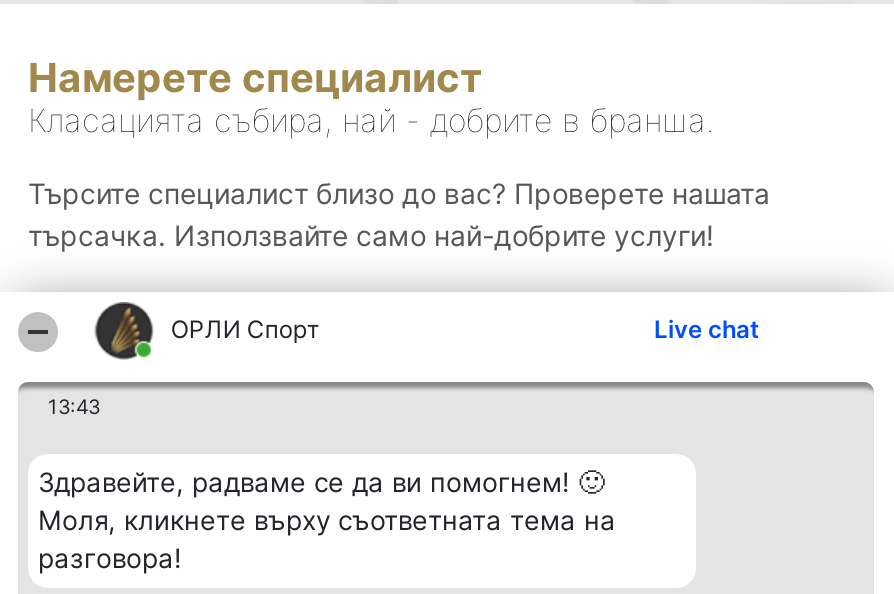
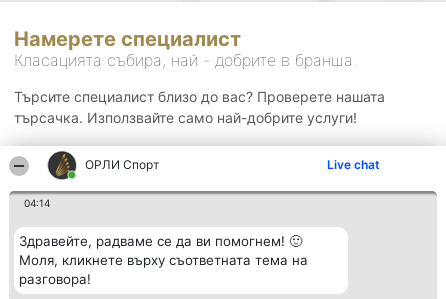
- 13:43
+ 04:14
